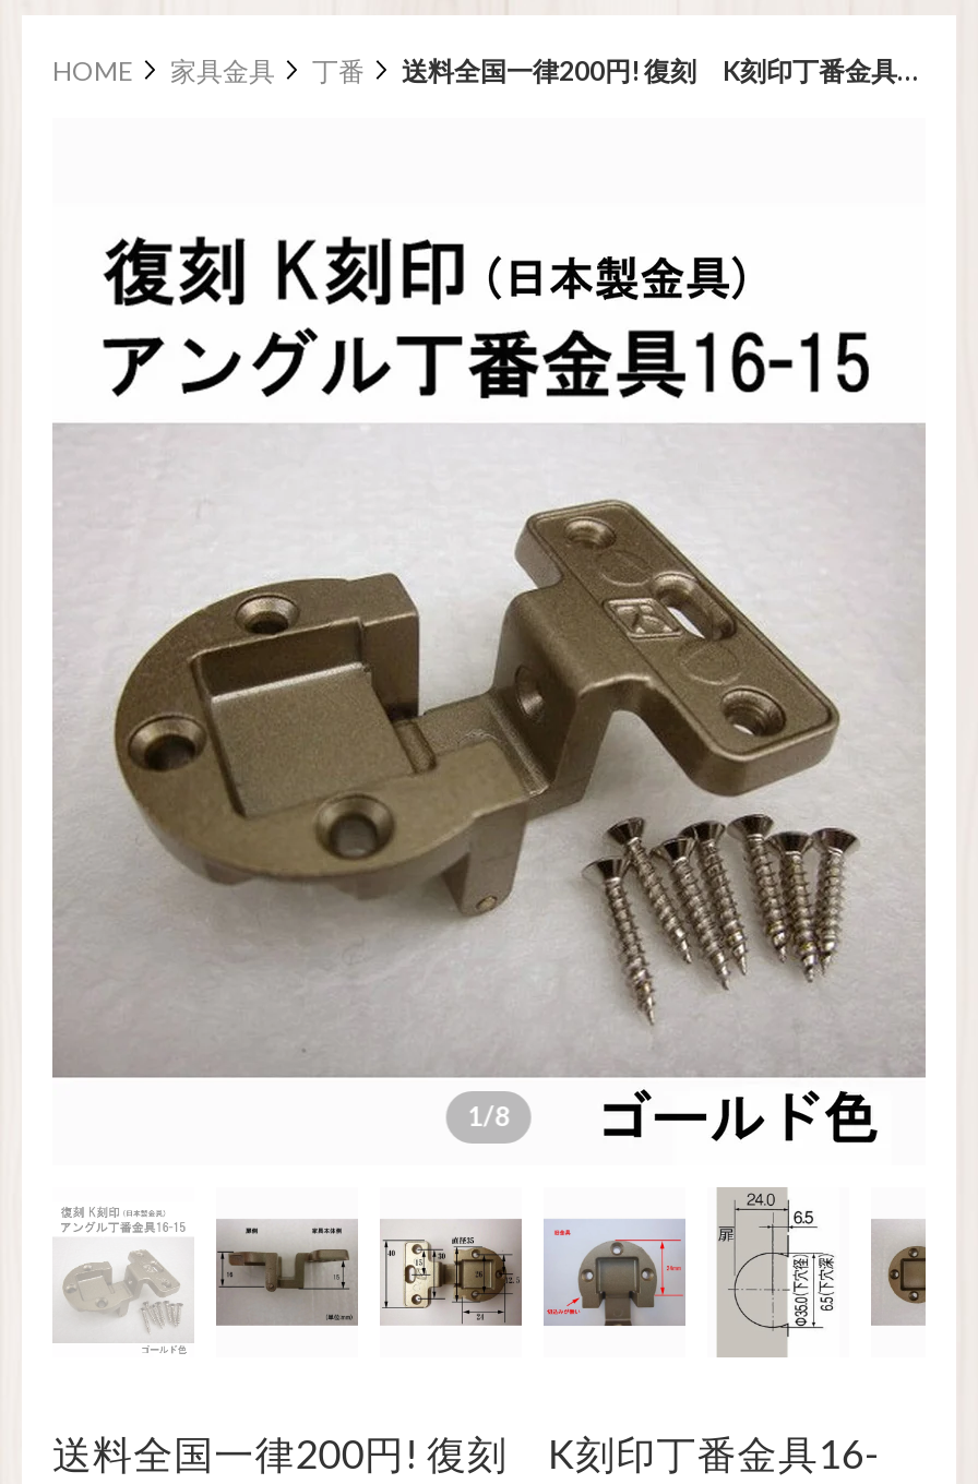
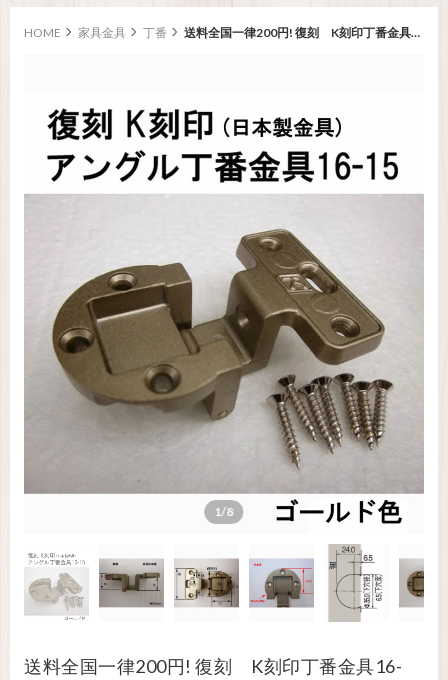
+ 1/8
